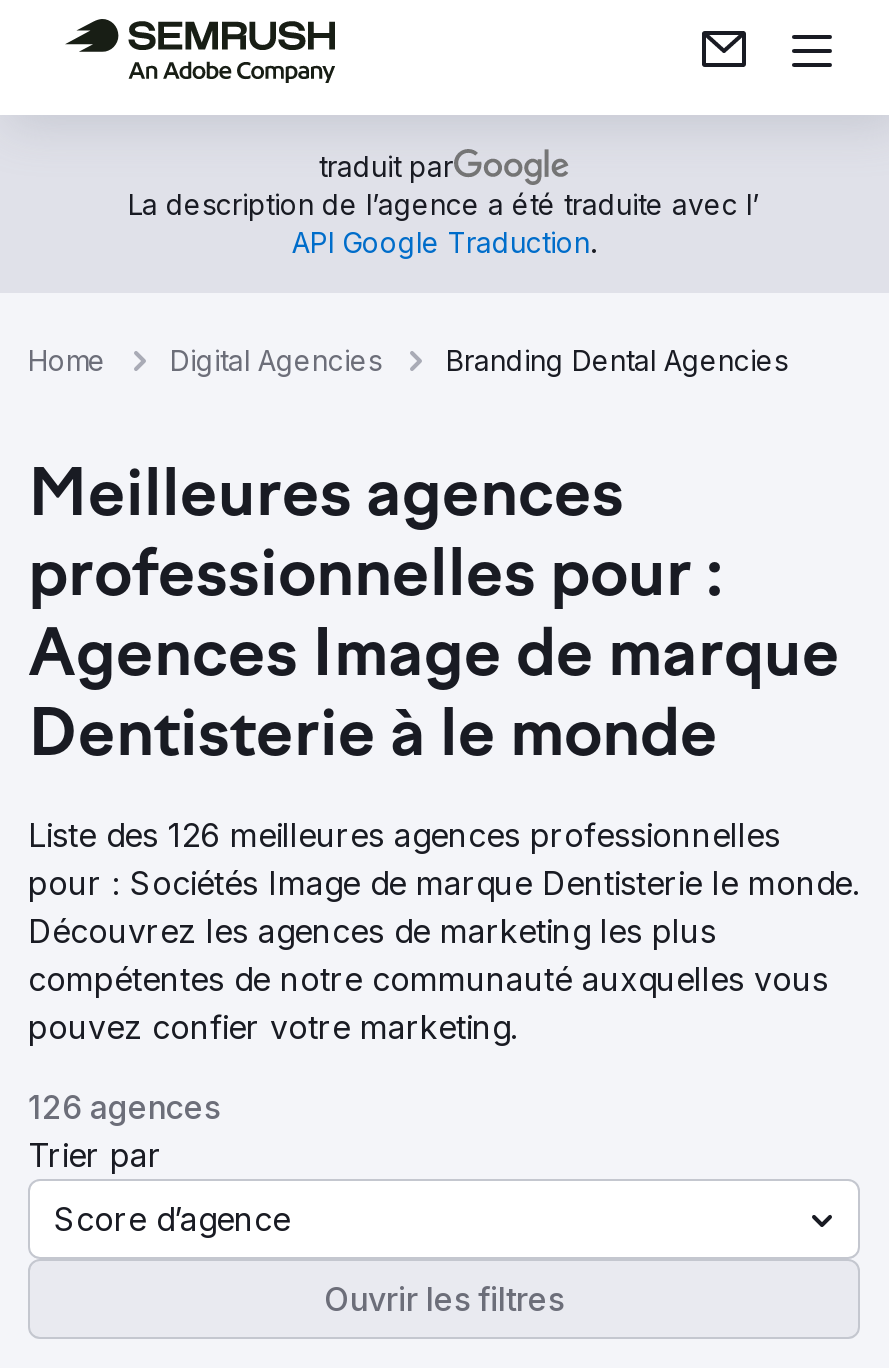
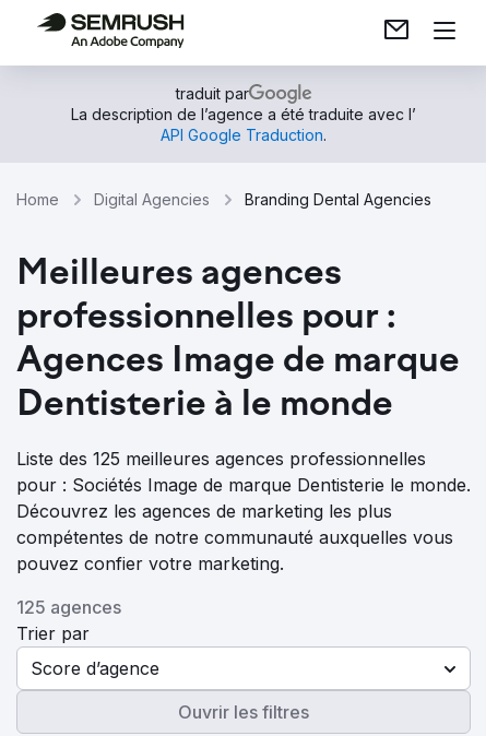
- Liste des 126 meilleures agences professionnelles
+ Liste des 125 meilleures agences professionnelles

- 126 agences
+ 125 agences
